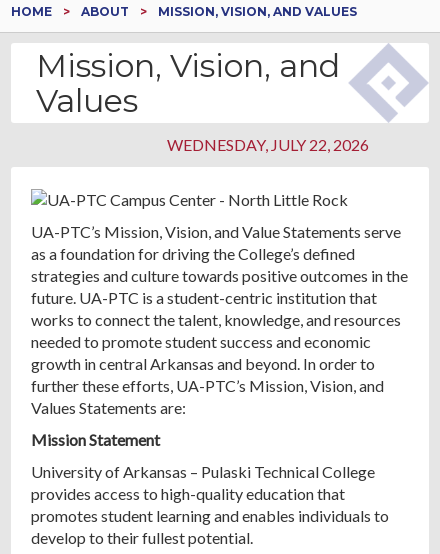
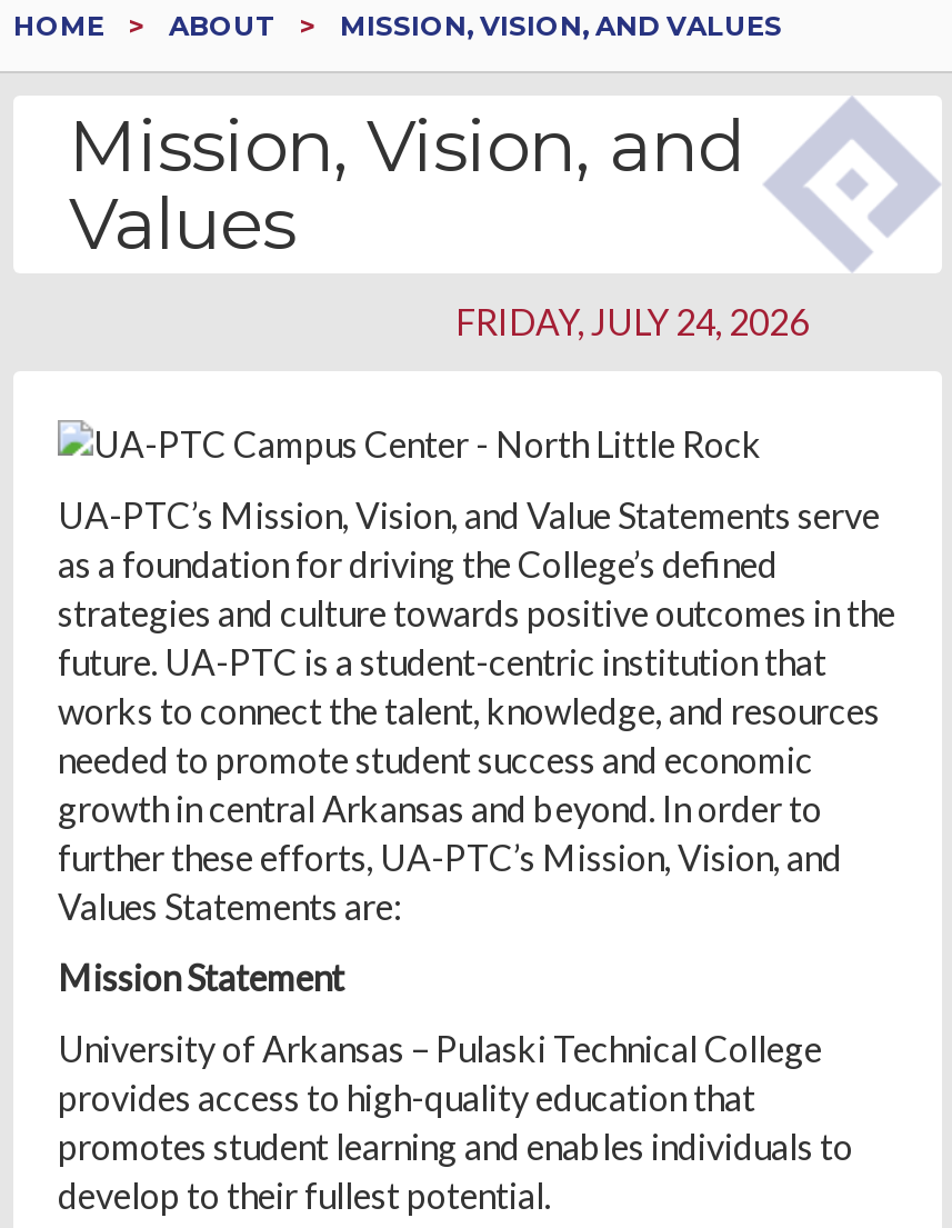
- WEDNESDAY, JULY 22, 2026
+ FRIDAY, JULY 24, 2026
